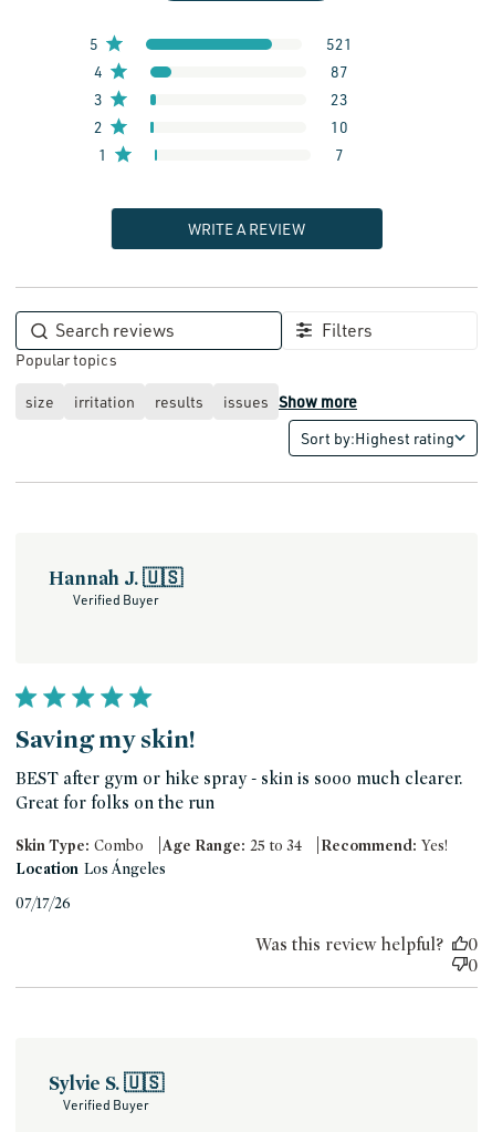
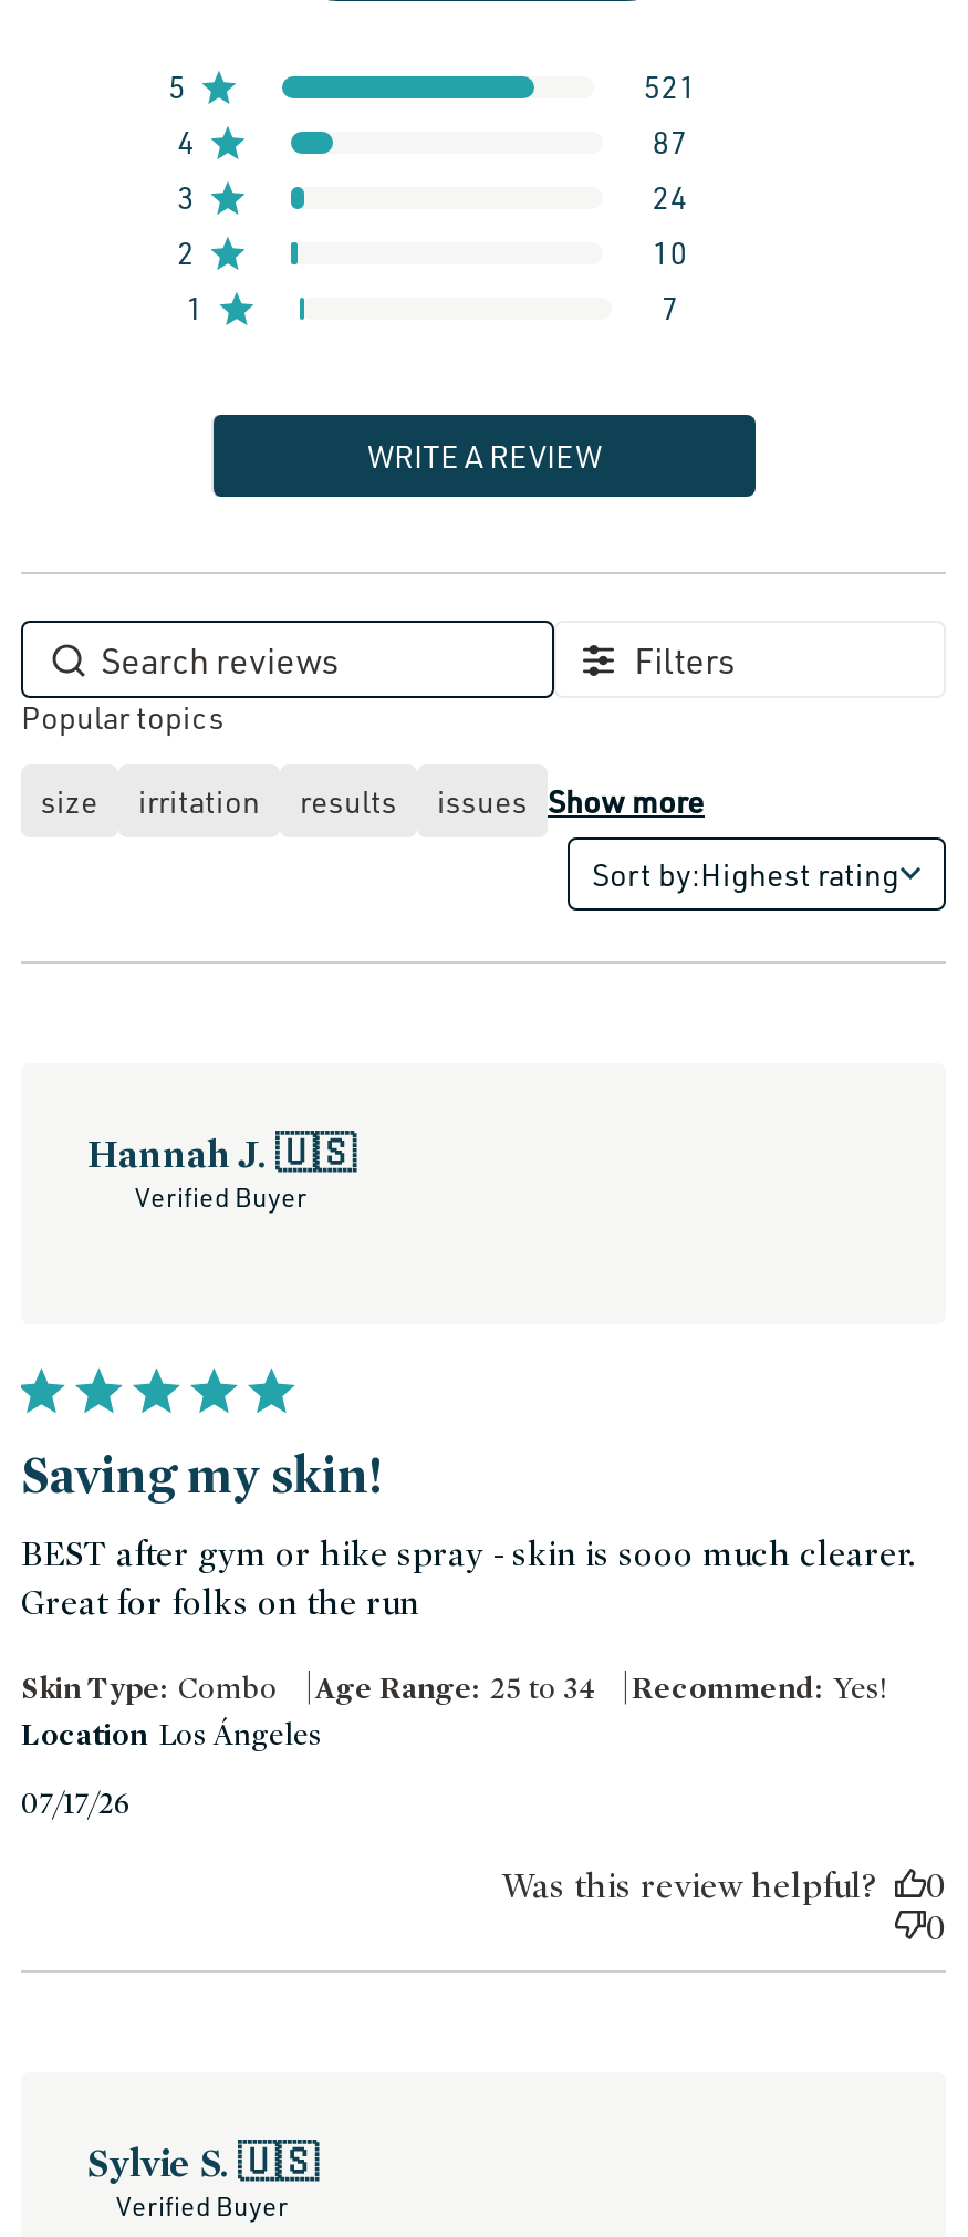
- 23
+ 24
